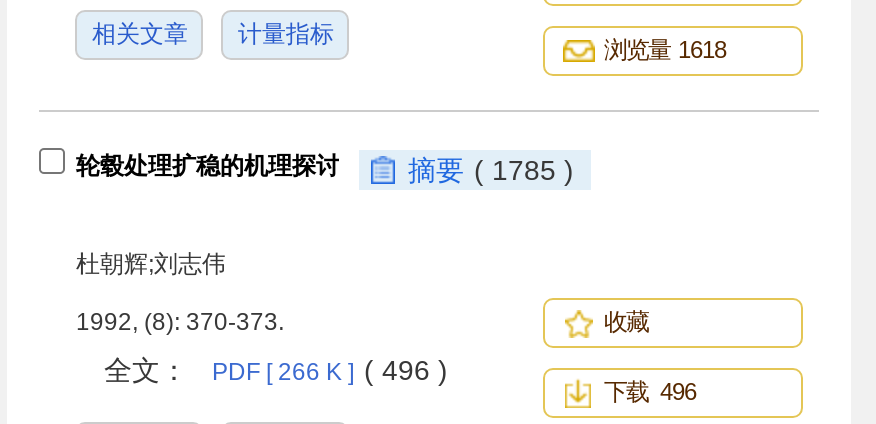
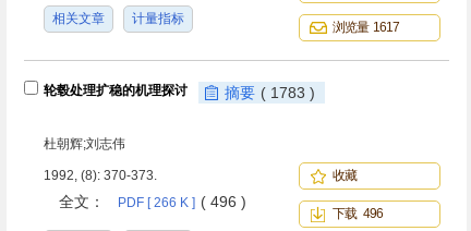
- 浏览量 1618
+ 浏览量 1617

- 摘要 ( 1785 )
+ 摘要 ( 1783 )
